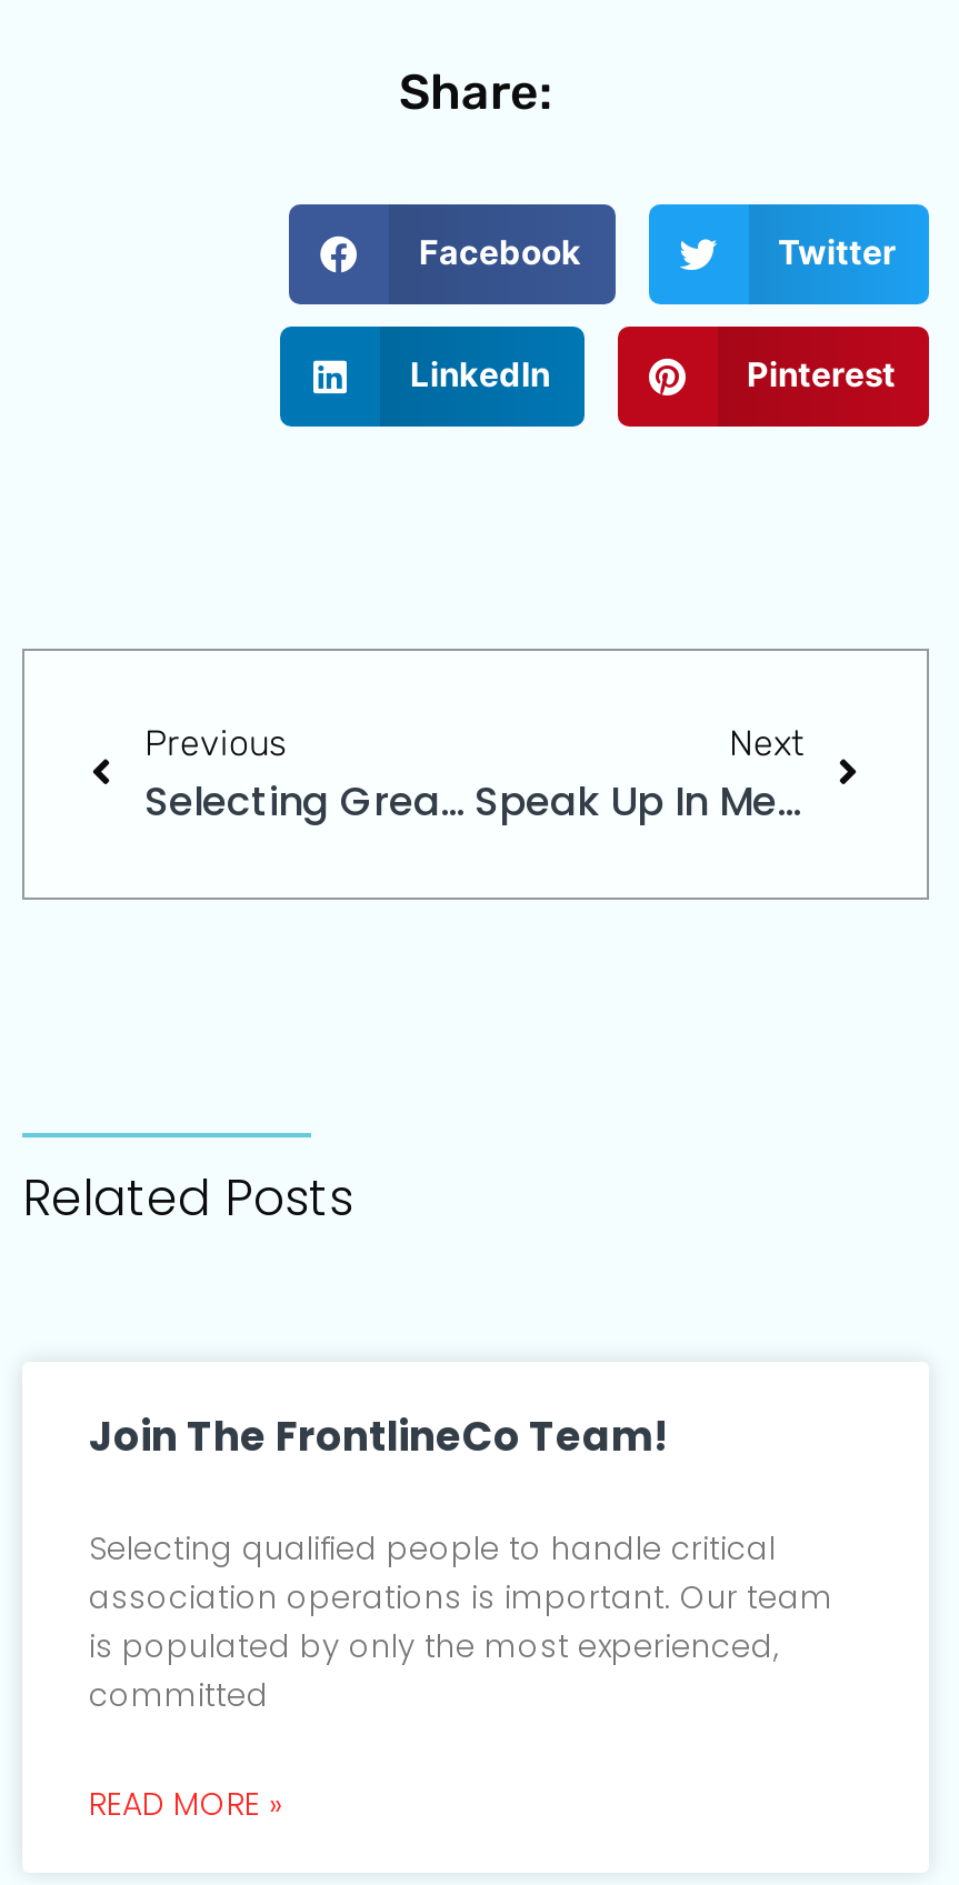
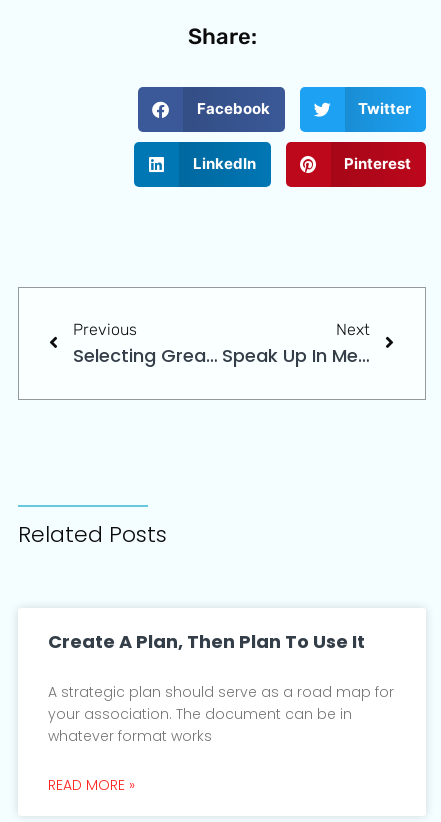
- Join The FrontlineCo Team!
+ Create A Plan, Then Plan To Use It

- Selecting qualified people to handle critical
- association operations is important. Our team
- is populated by only the most experienced,
- committed
+ A strategic plan should serve as a road map for
+ your association. The document can be in
+ whatever format works
